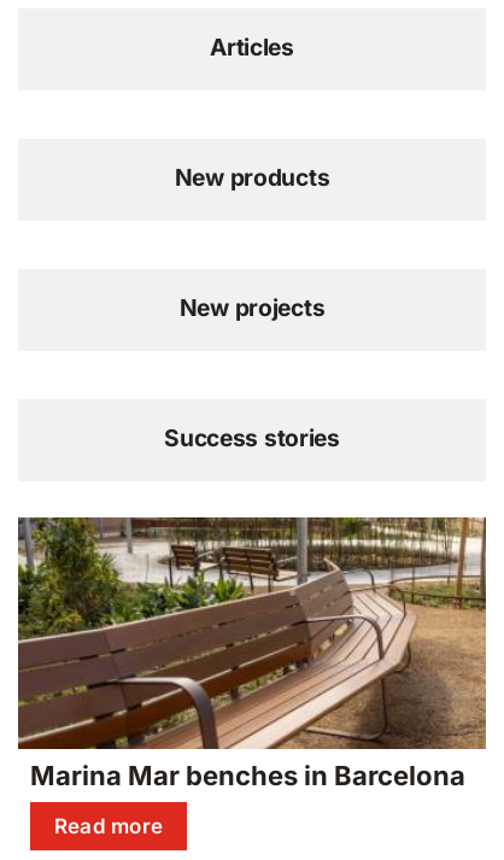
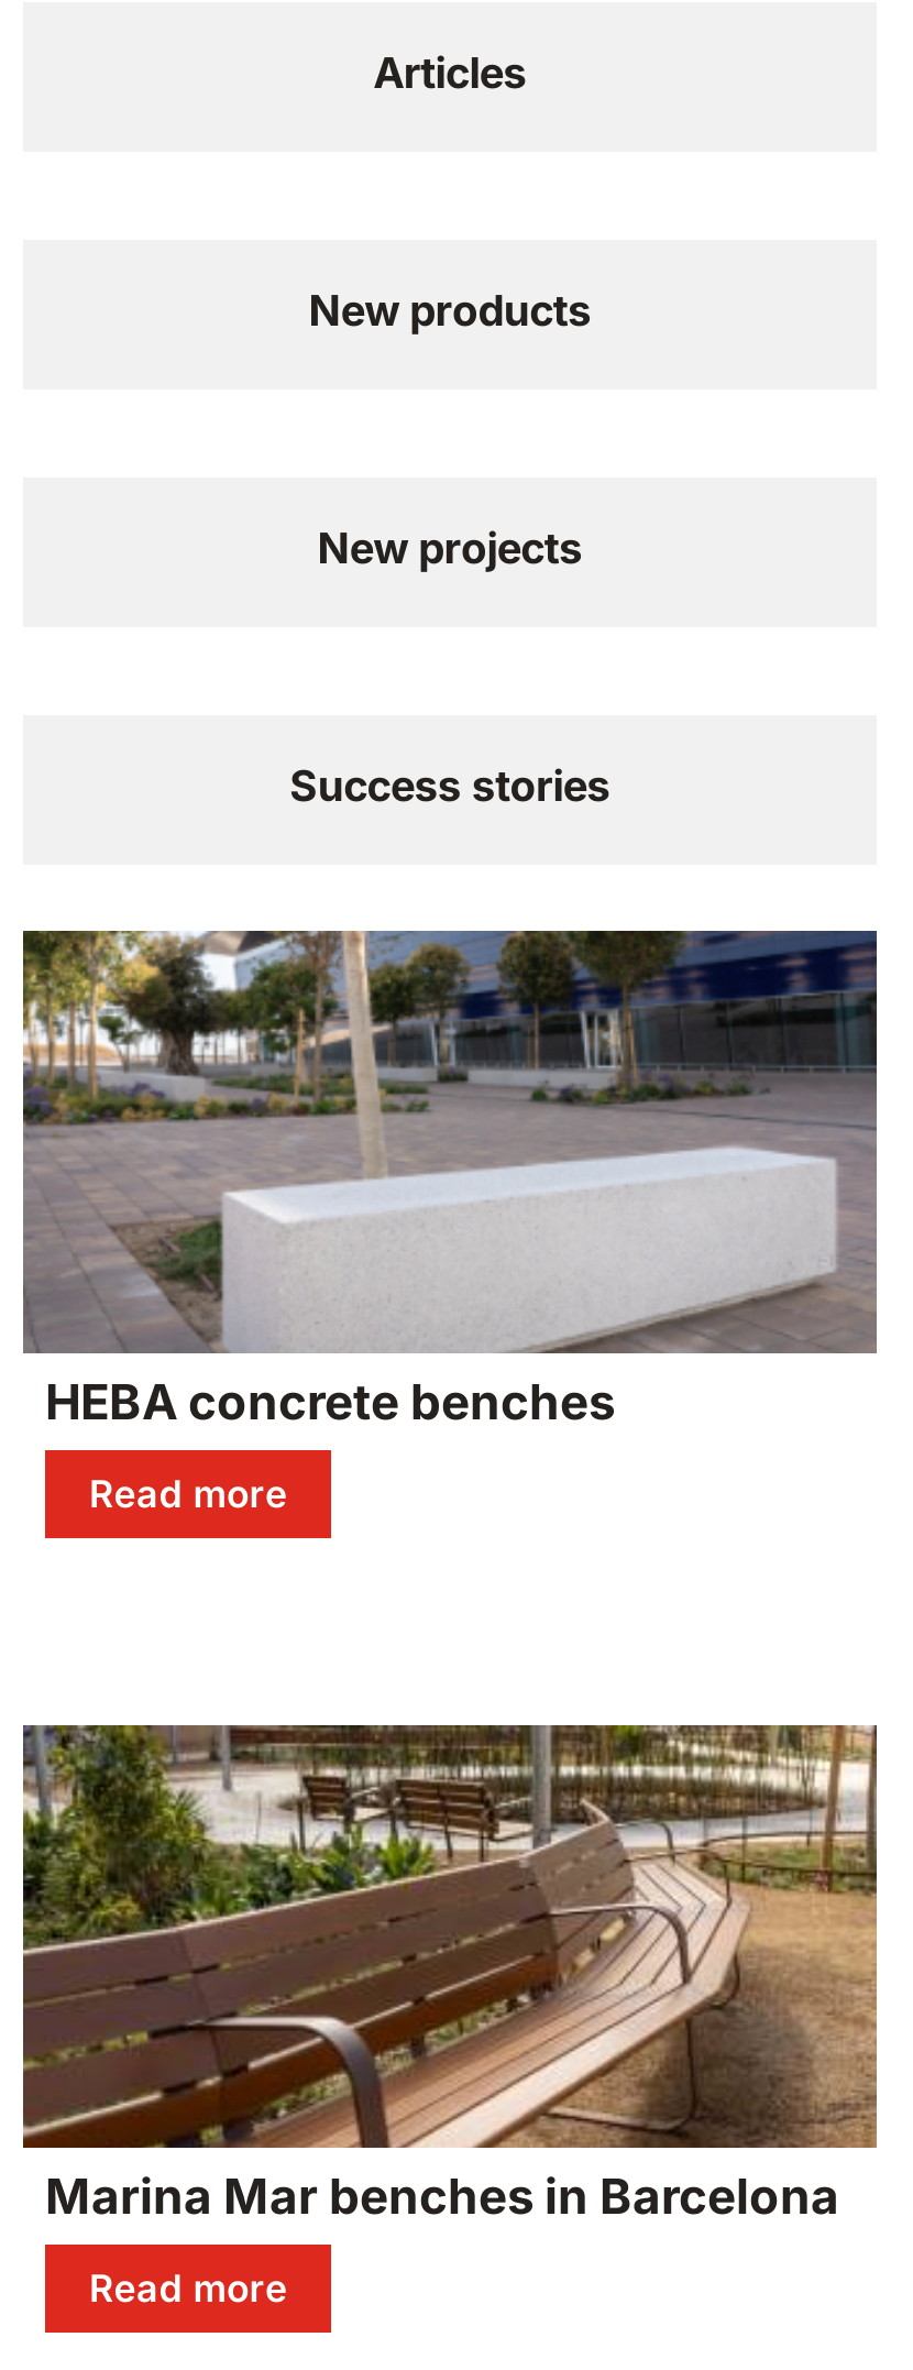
+ [image]
+ HEBA concrete benches
+ Read more
